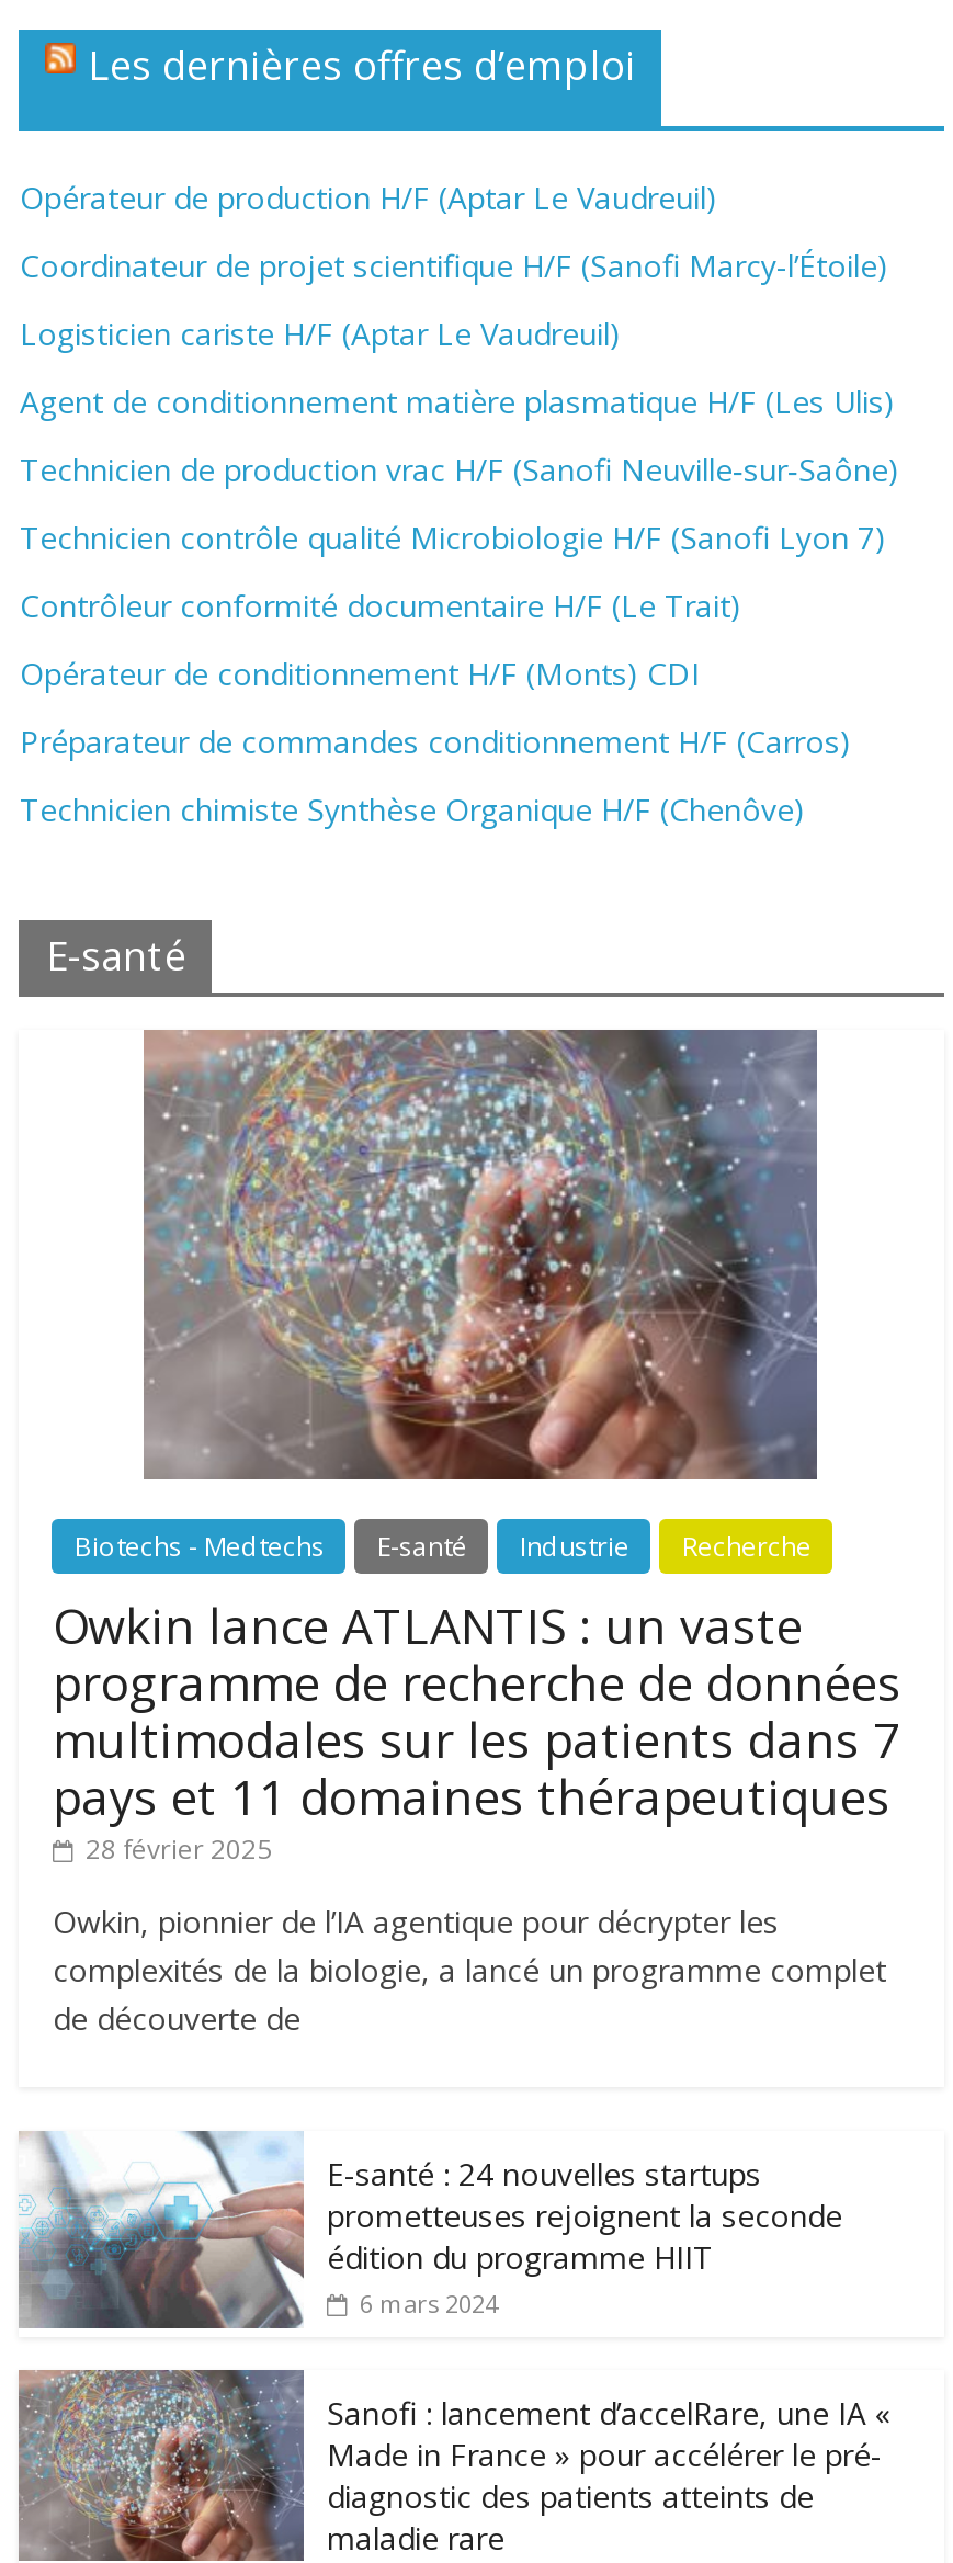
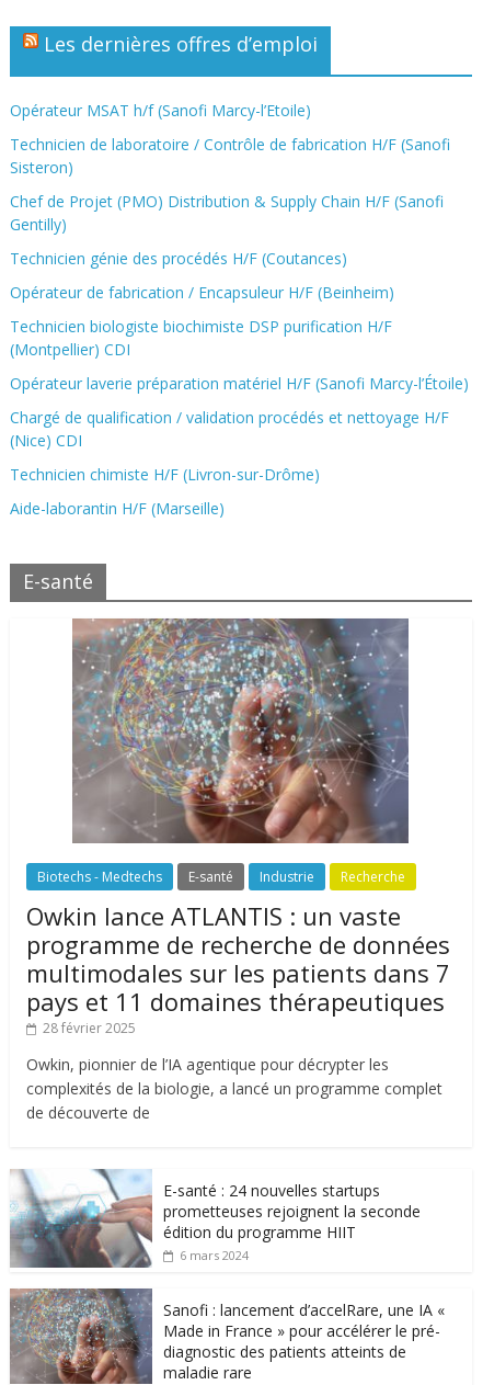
- Opérateur de production H/F (Aptar Le Vaudreuil)
+ Opérateur MSAT h/f (Sanofi Marcy-l’Etoile)

- Coordinateur de projet scientifique H/F (Sanofi Marcy-l’Étoile)
+ Technicien de laboratoire / Contrôle de fabrication H/F (Sanofi
+ Sisteron)

- Logisticien cariste H/F (Aptar Le Vaudreuil)
+ Chef de Projet (PMO) Distribution & Supply Chain H/F (Sanofi
+ Gentilly)

- Agent de conditionnement matière plasmatique H/F (Les Ulis)
+ Technicien génie des procédés H/F (Coutances)

- Technicien de production vrac H/F (Sanofi Neuville‑sur‑Saône)
+ Opérateur de fabrication / Encapsuleur H/F (Beinheim)

- Technicien contrôle qualité Microbiologie H/F (Sanofi Lyon 7)
+ Technicien biologiste biochimiste DSP purification H/F
+ (Montpellier) CDI

- Contrôleur conformité documentaire H/F (Le Trait)
+ Opérateur laverie préparation matériel H/F (Sanofi Marcy-l’Étoile)

- Opérateur de conditionnement H/F (Monts) CDI
+ Chargé de qualification / validation procédés et nettoyage H/F
+ (Nice) CDI

- Préparateur de commandes conditionnement H/F (Carros)
+ Technicien chimiste H/F (Livron-sur-Drôme)

- Technicien chimiste Synthèse Organique H/F (Chenôve)
+ Aide-laborantin H/F (Marseille)
